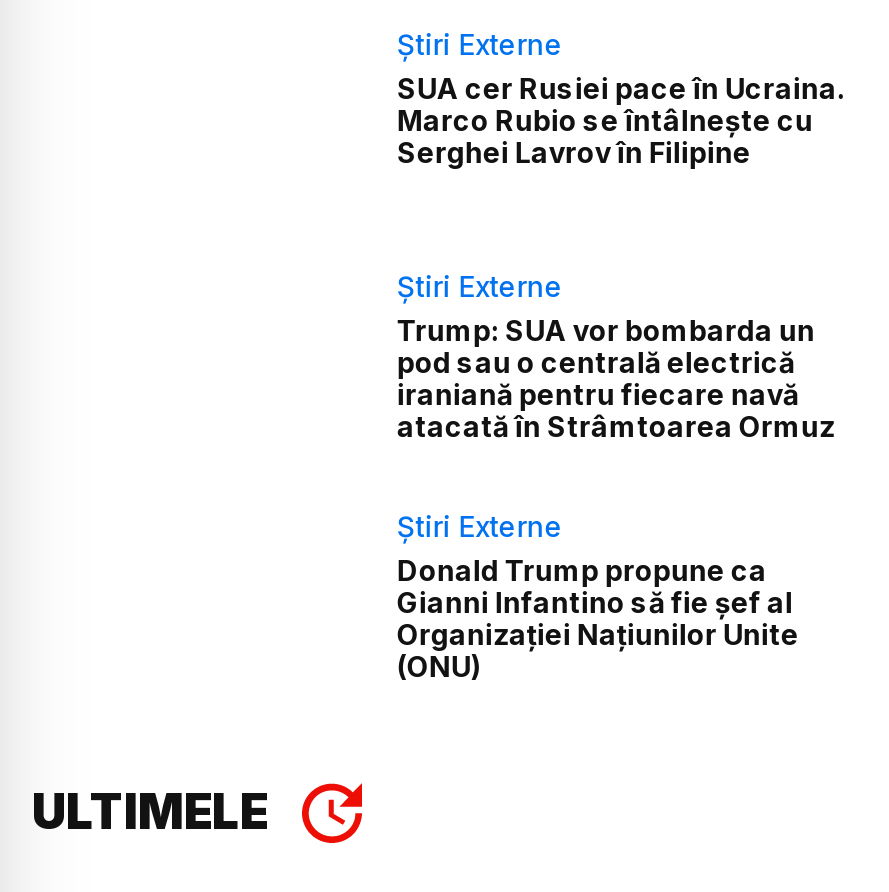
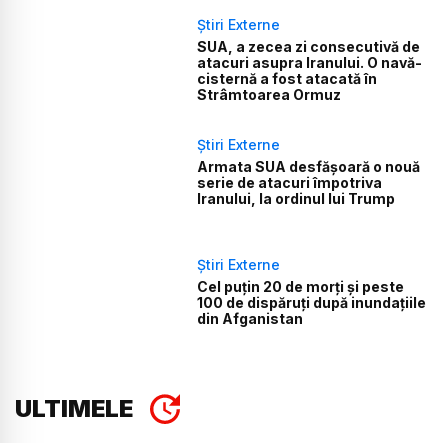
- SUA cer Rusiei pace în Ucraina.
- Marco Rubio se întâlnește cu
- Serghei Lavrov în Filipine
+ SUA, a zecea zi consecutivă de
+ atacuri asupra Iranului. O navă-
+ cisternă a fost atacată în
+ Strâmtoarea Ormuz

- Trump: SUA vor bombarda un
- pod sau o centrală electrică
- iraniană pentru fiecare navă
- atacată în Strâmtoarea Ormuz
+ Armata SUA desfășoară o nouă
+ serie de atacuri împotriva
+ Iranului, la ordinul lui Trump

- Donald Trump propune ca
- Gianni Infantino să fie șef al
- Organizației Națiunilor Unite
- (ONU)
+ Cel puțin 20 de morți și peste
+ 100 de dispăruți după inundațiile
+ din Afganistan
